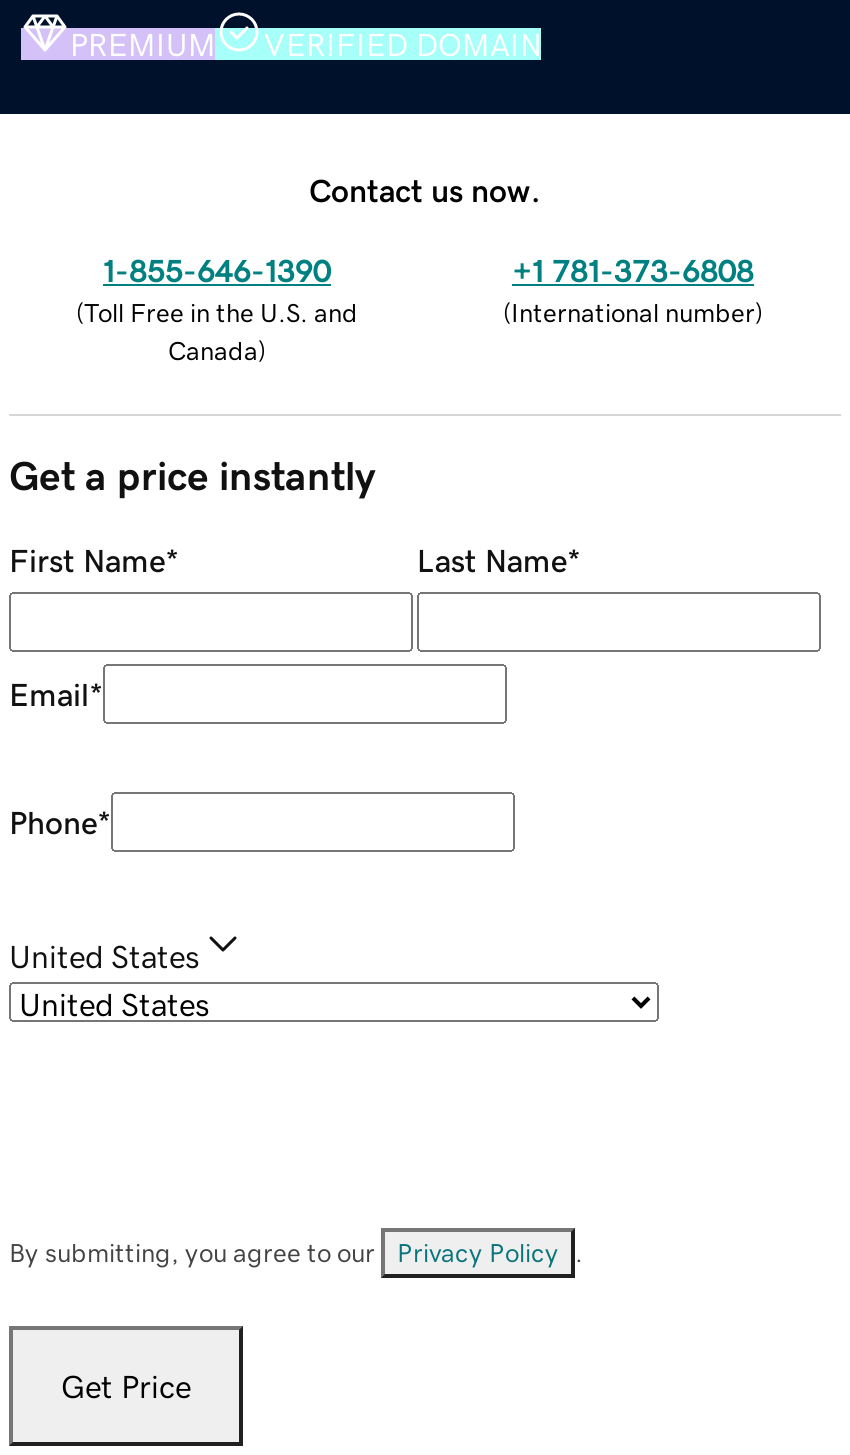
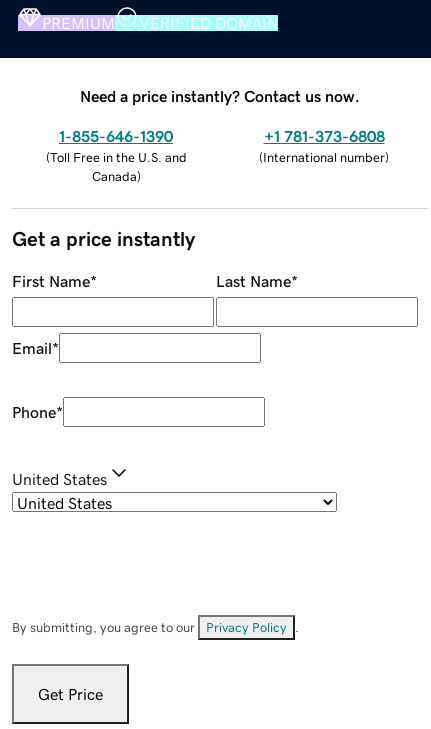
- Contact us now.
+ Need a price instantly? Contact us now.
